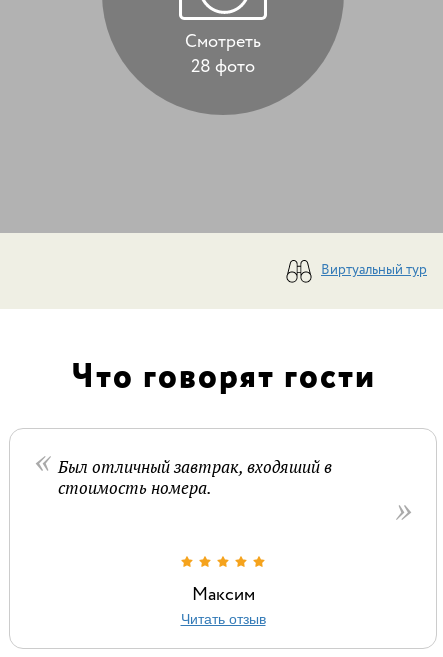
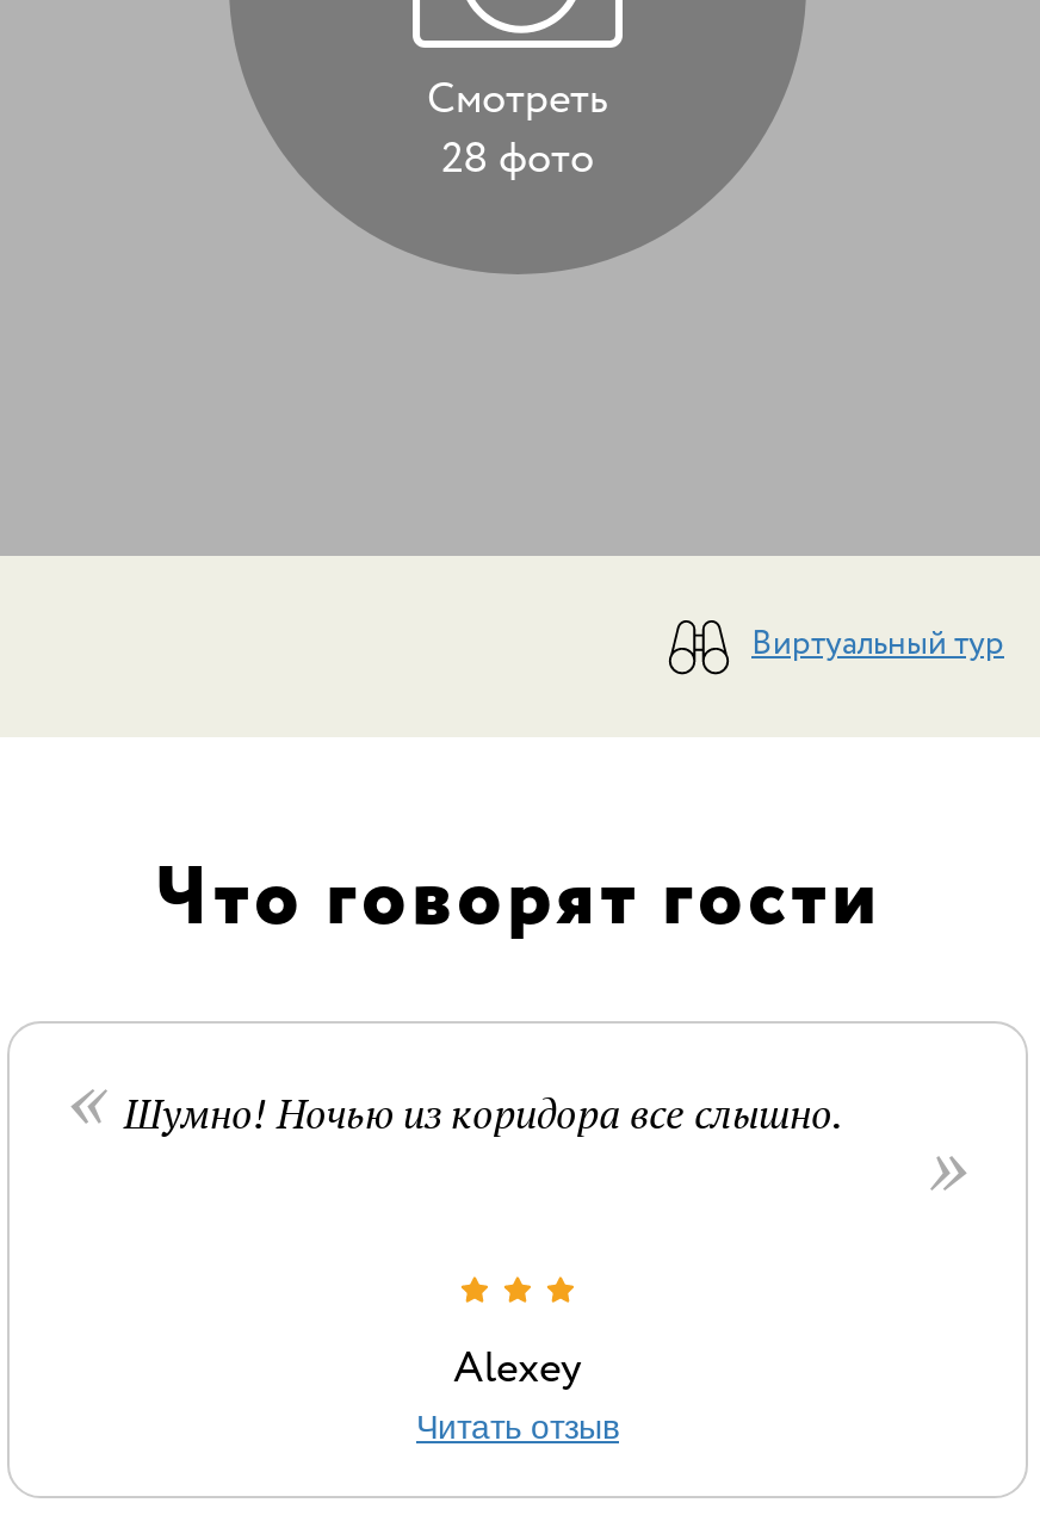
- Был отличный завтрак, входяший в
- стоимость номера.
+ Шумно! Ночью из коридора все слышно.

- Максим
+ Alexey
